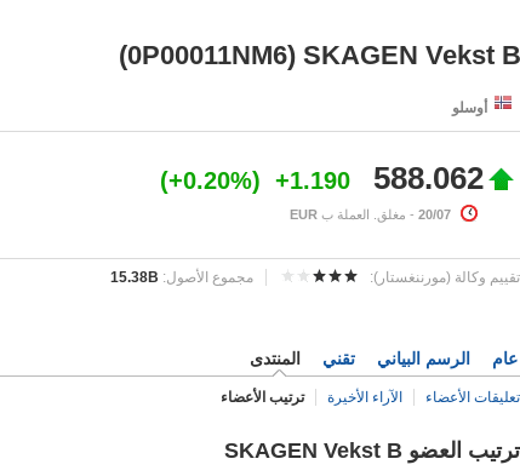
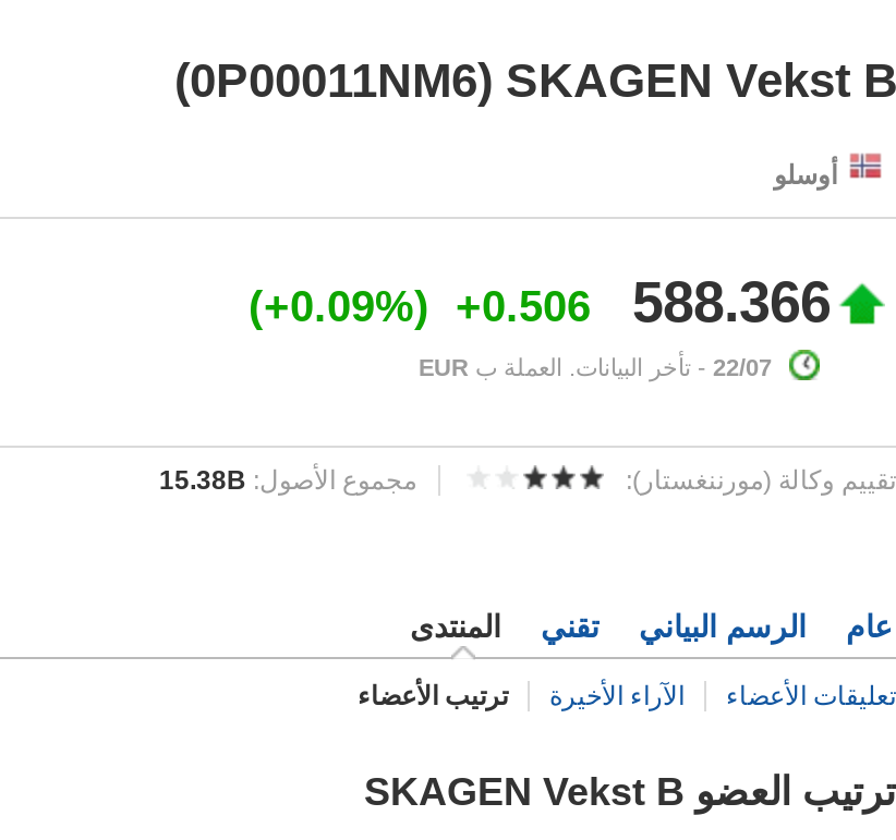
- 588.062
- +1.190
- +0.20%
+ 588.366
+ +0.506
+ +0.09%

- 20/07 - مغلق. العملة ب EUR
+ 22/07 - تأخر البيانات. العملة ب EUR
